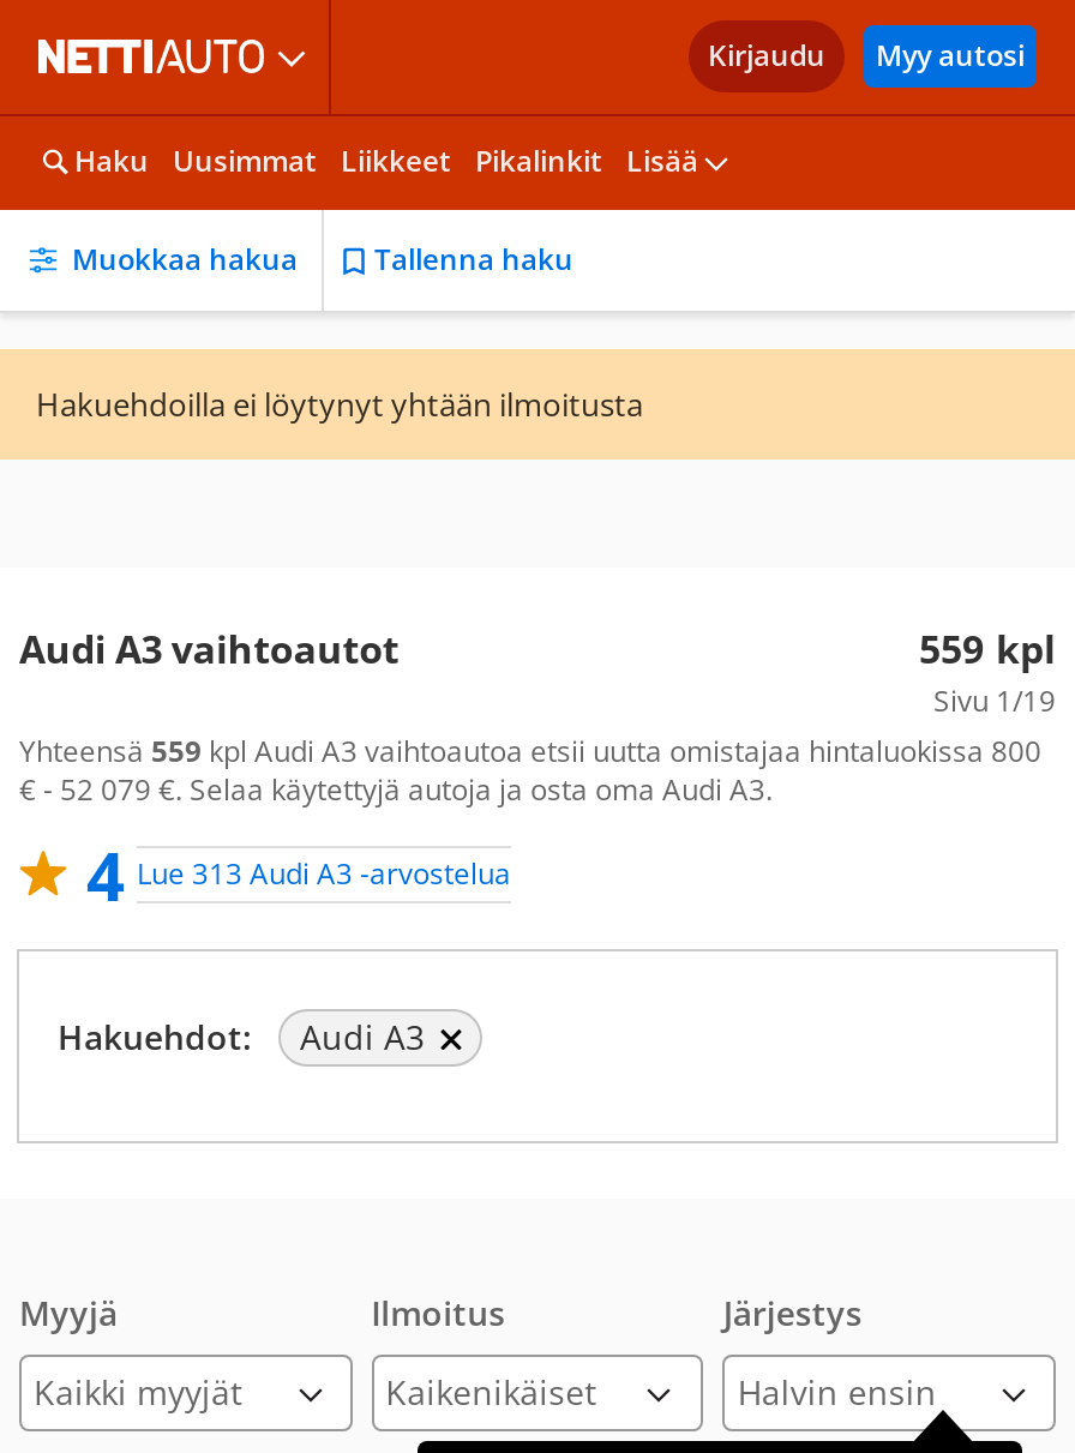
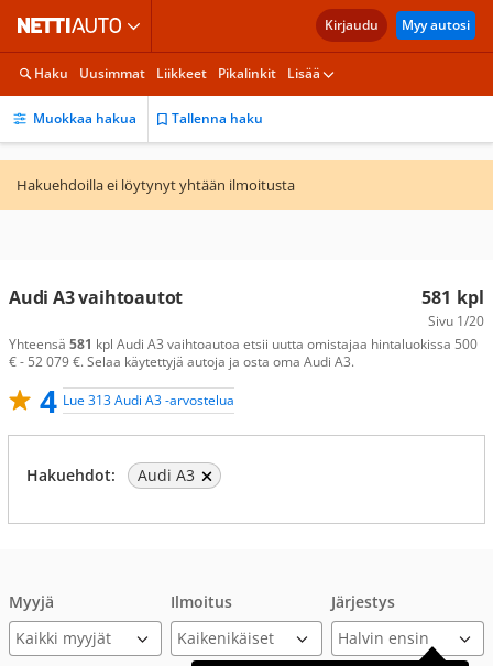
- 559 kpl
+ 581 kpl

- Sivu 1/19
+ Sivu 1/20

- Yhteensä 559 kpl Audi A3 vaihtoautoa etsii uutta omistajaa hintaluokissa 800
+ Yhteensä 581 kpl Audi A3 vaihtoautoa etsii uutta omistajaa hintaluokissa 500
